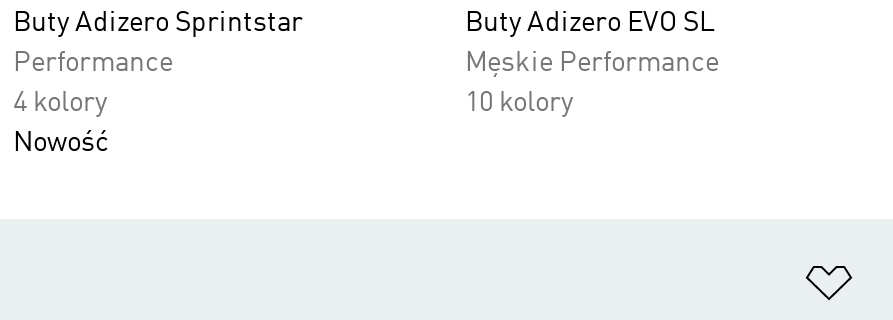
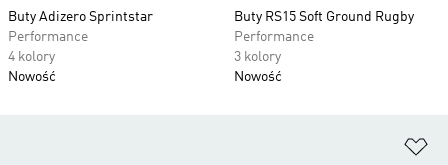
- Buty Adizero EVO SL
- Męskie Performance
- 10 kolory
+ Buty RS15 Soft Ground Rugby
+ Performance
+ 3 kolory
+ Nowość
